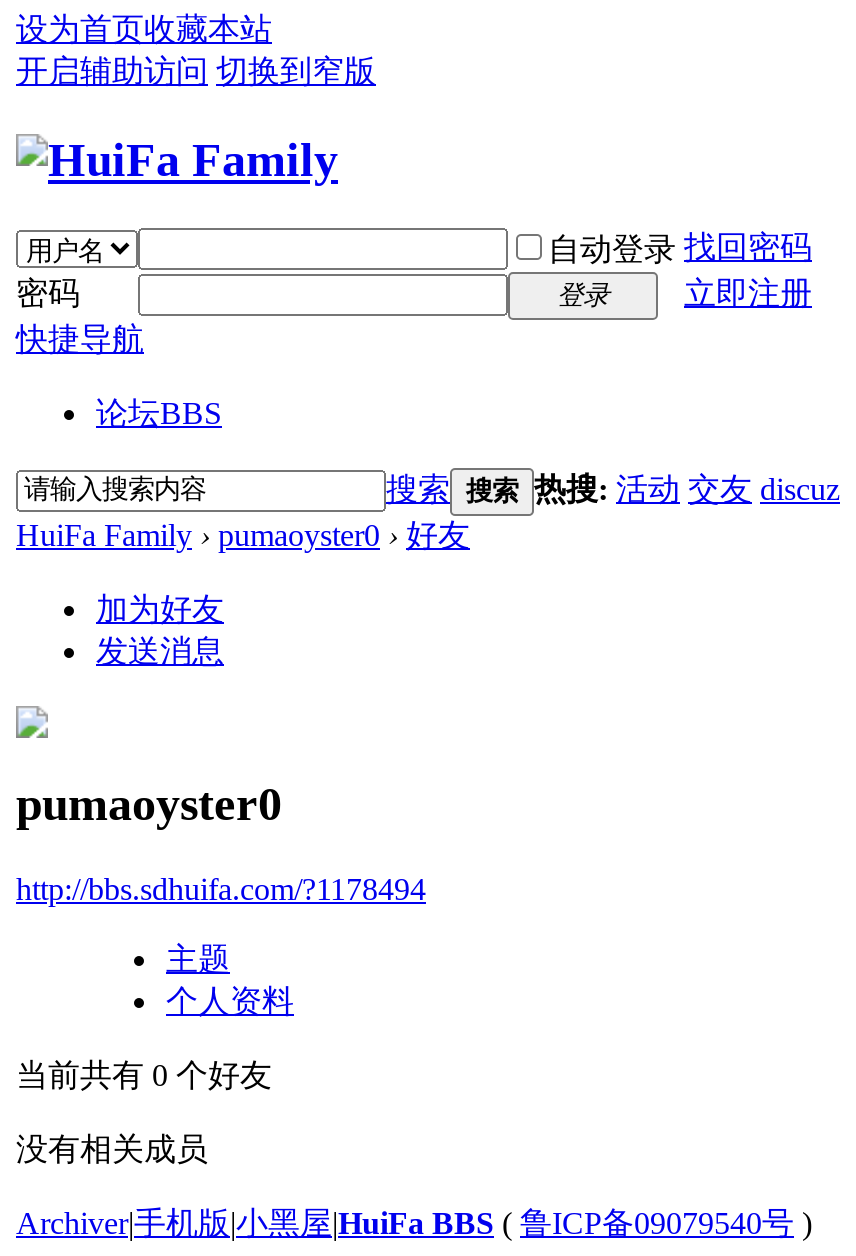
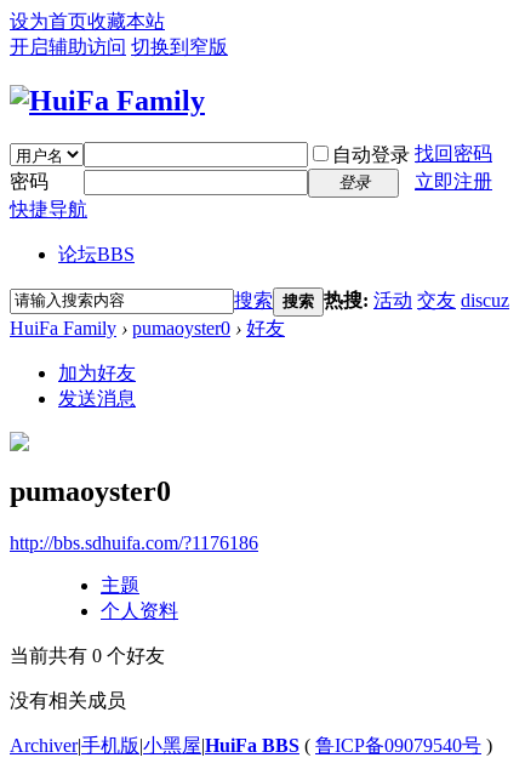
- http://bbs.sdhuifa.com/?1178494
+ http://bbs.sdhuifa.com/?1176186
